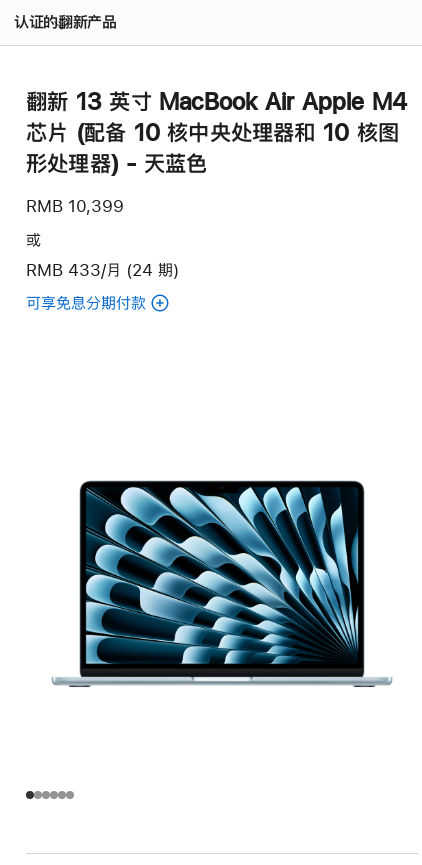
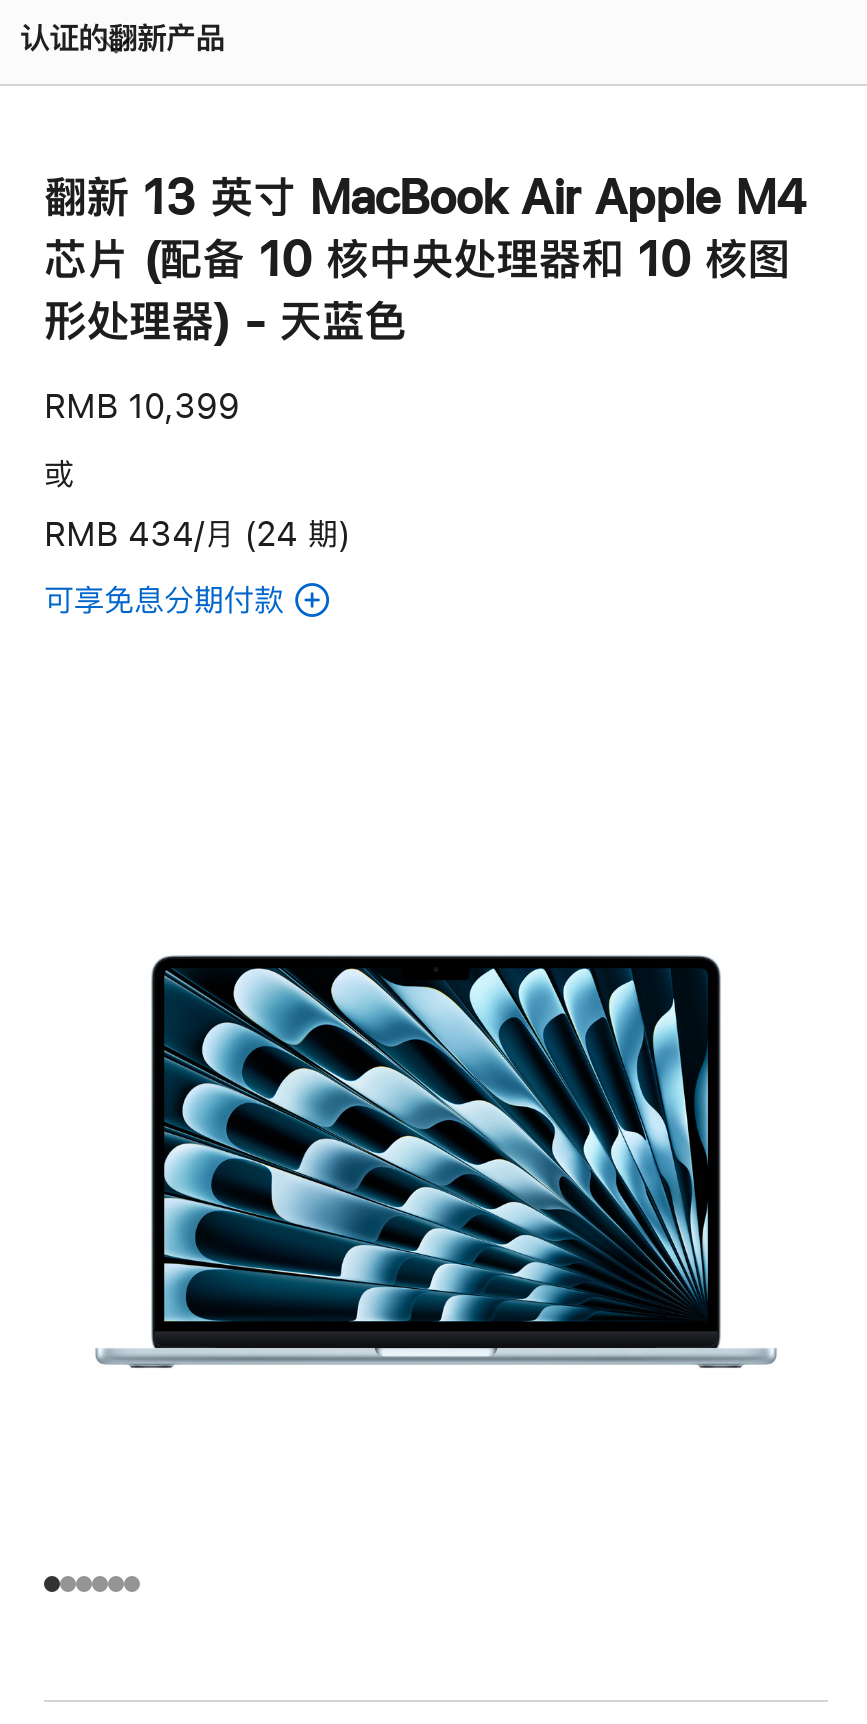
- RMB 433/月 (24 期)
+ RMB 434/月 (24 期)
